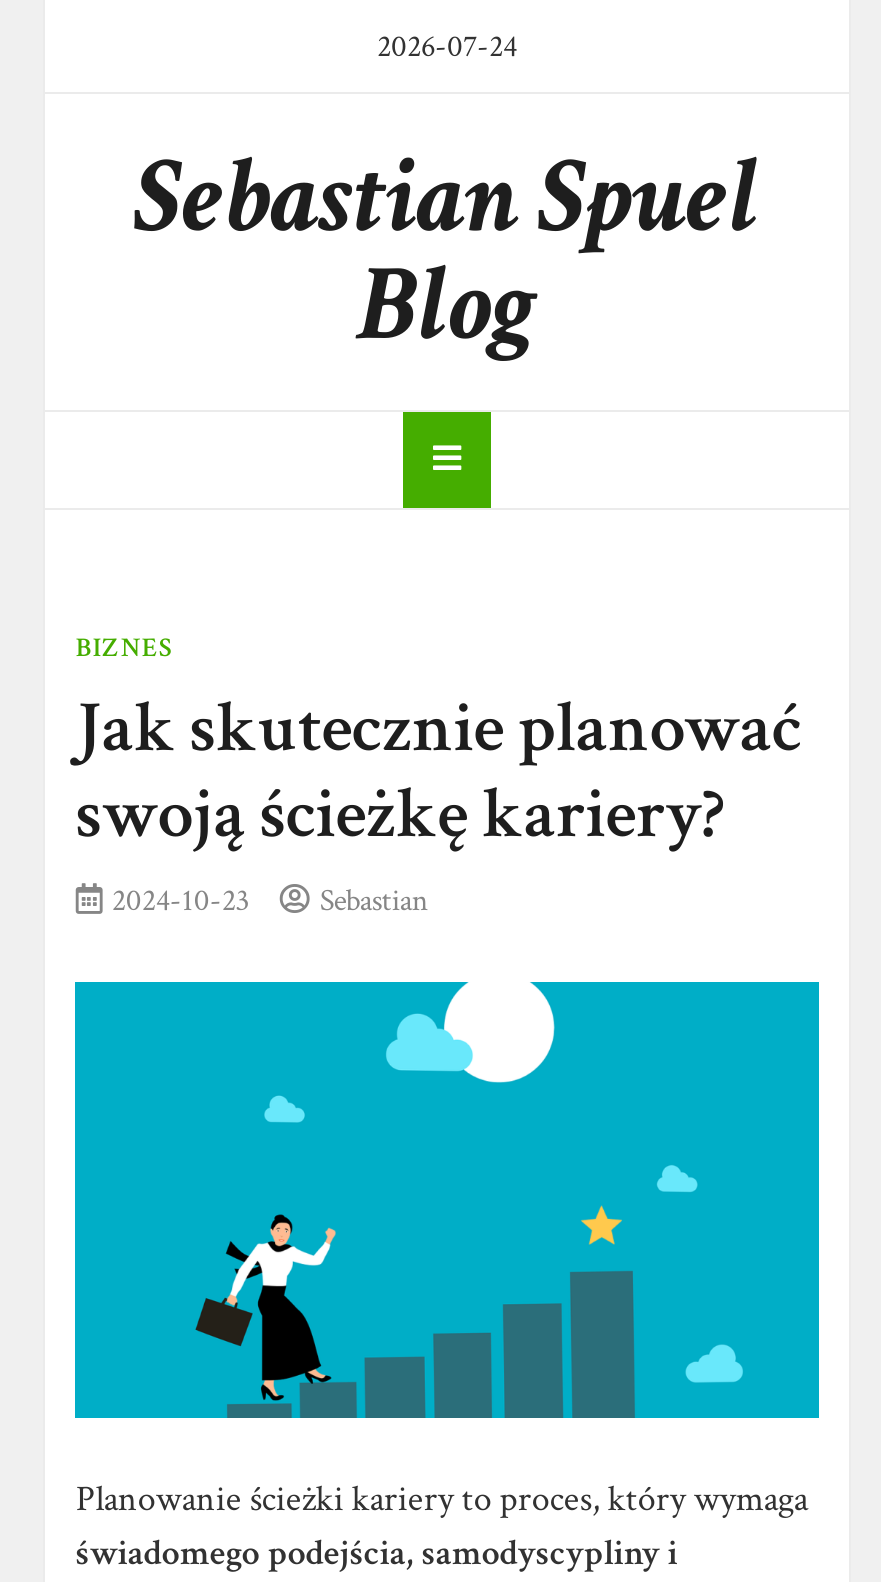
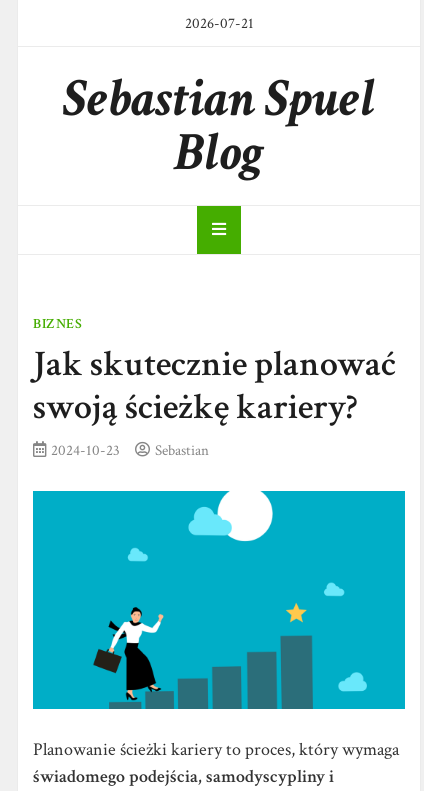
- 2026-07-24
+ 2026-07-21
